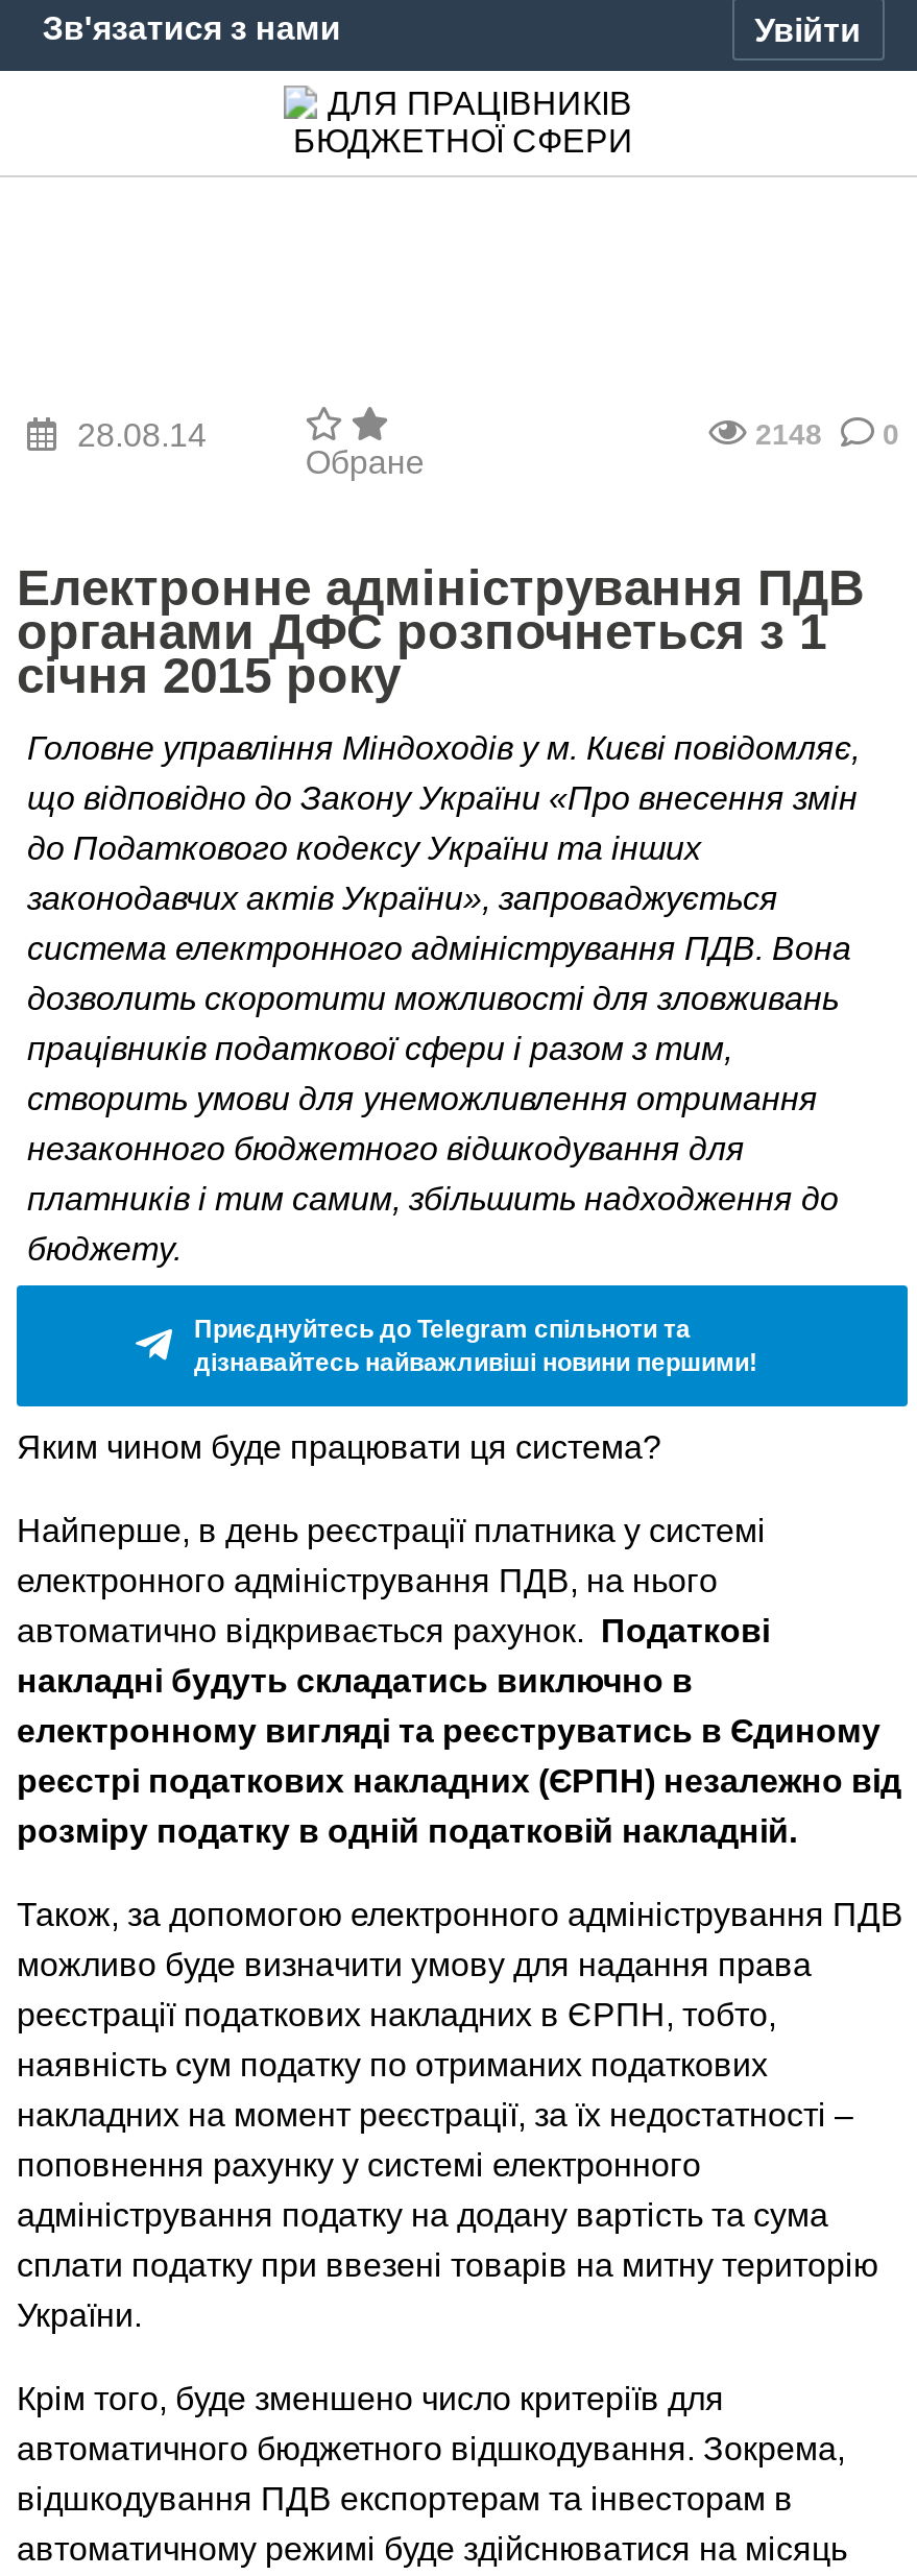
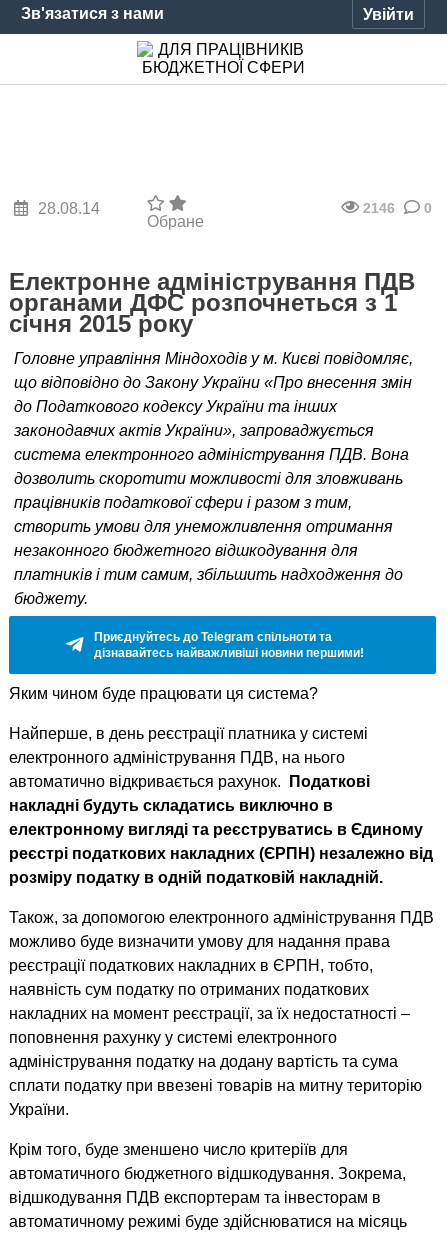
- 2148 0
+ 2146 0
